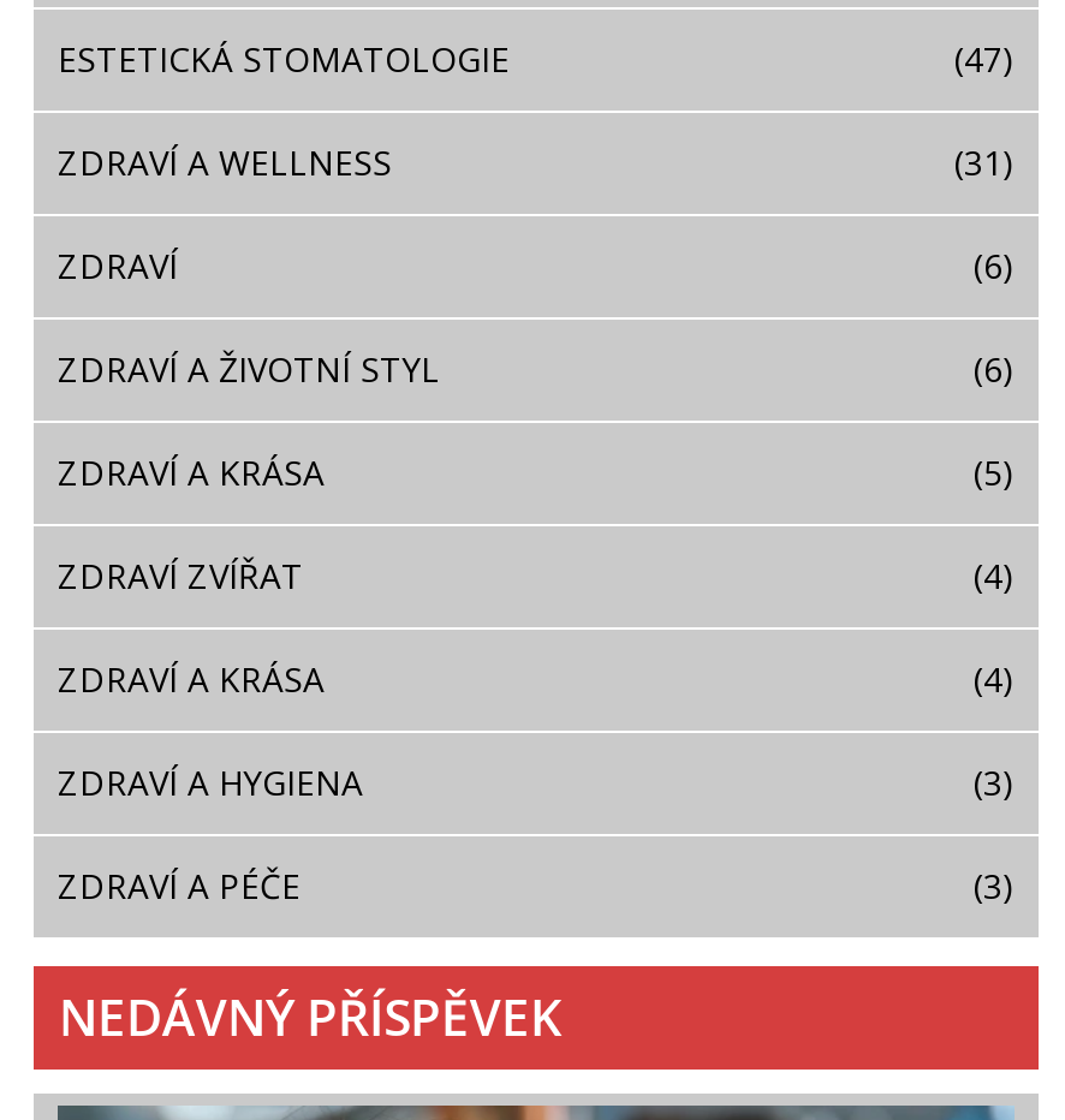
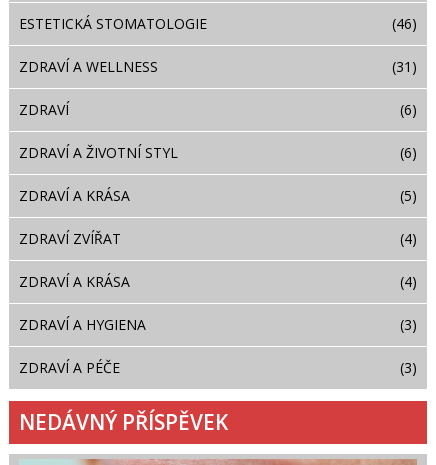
- (47)
+ (46)
